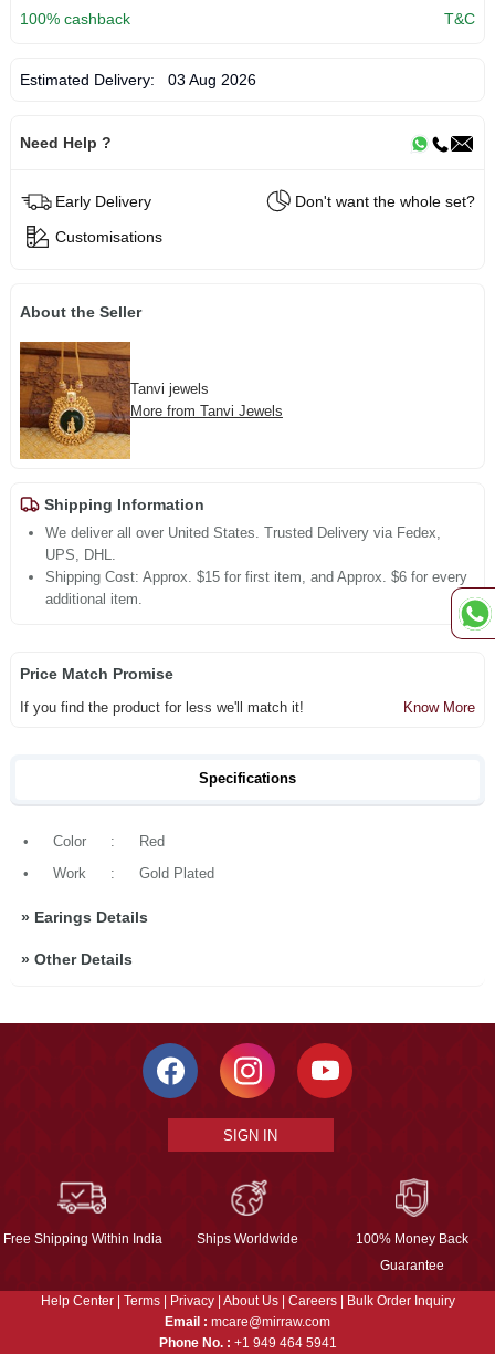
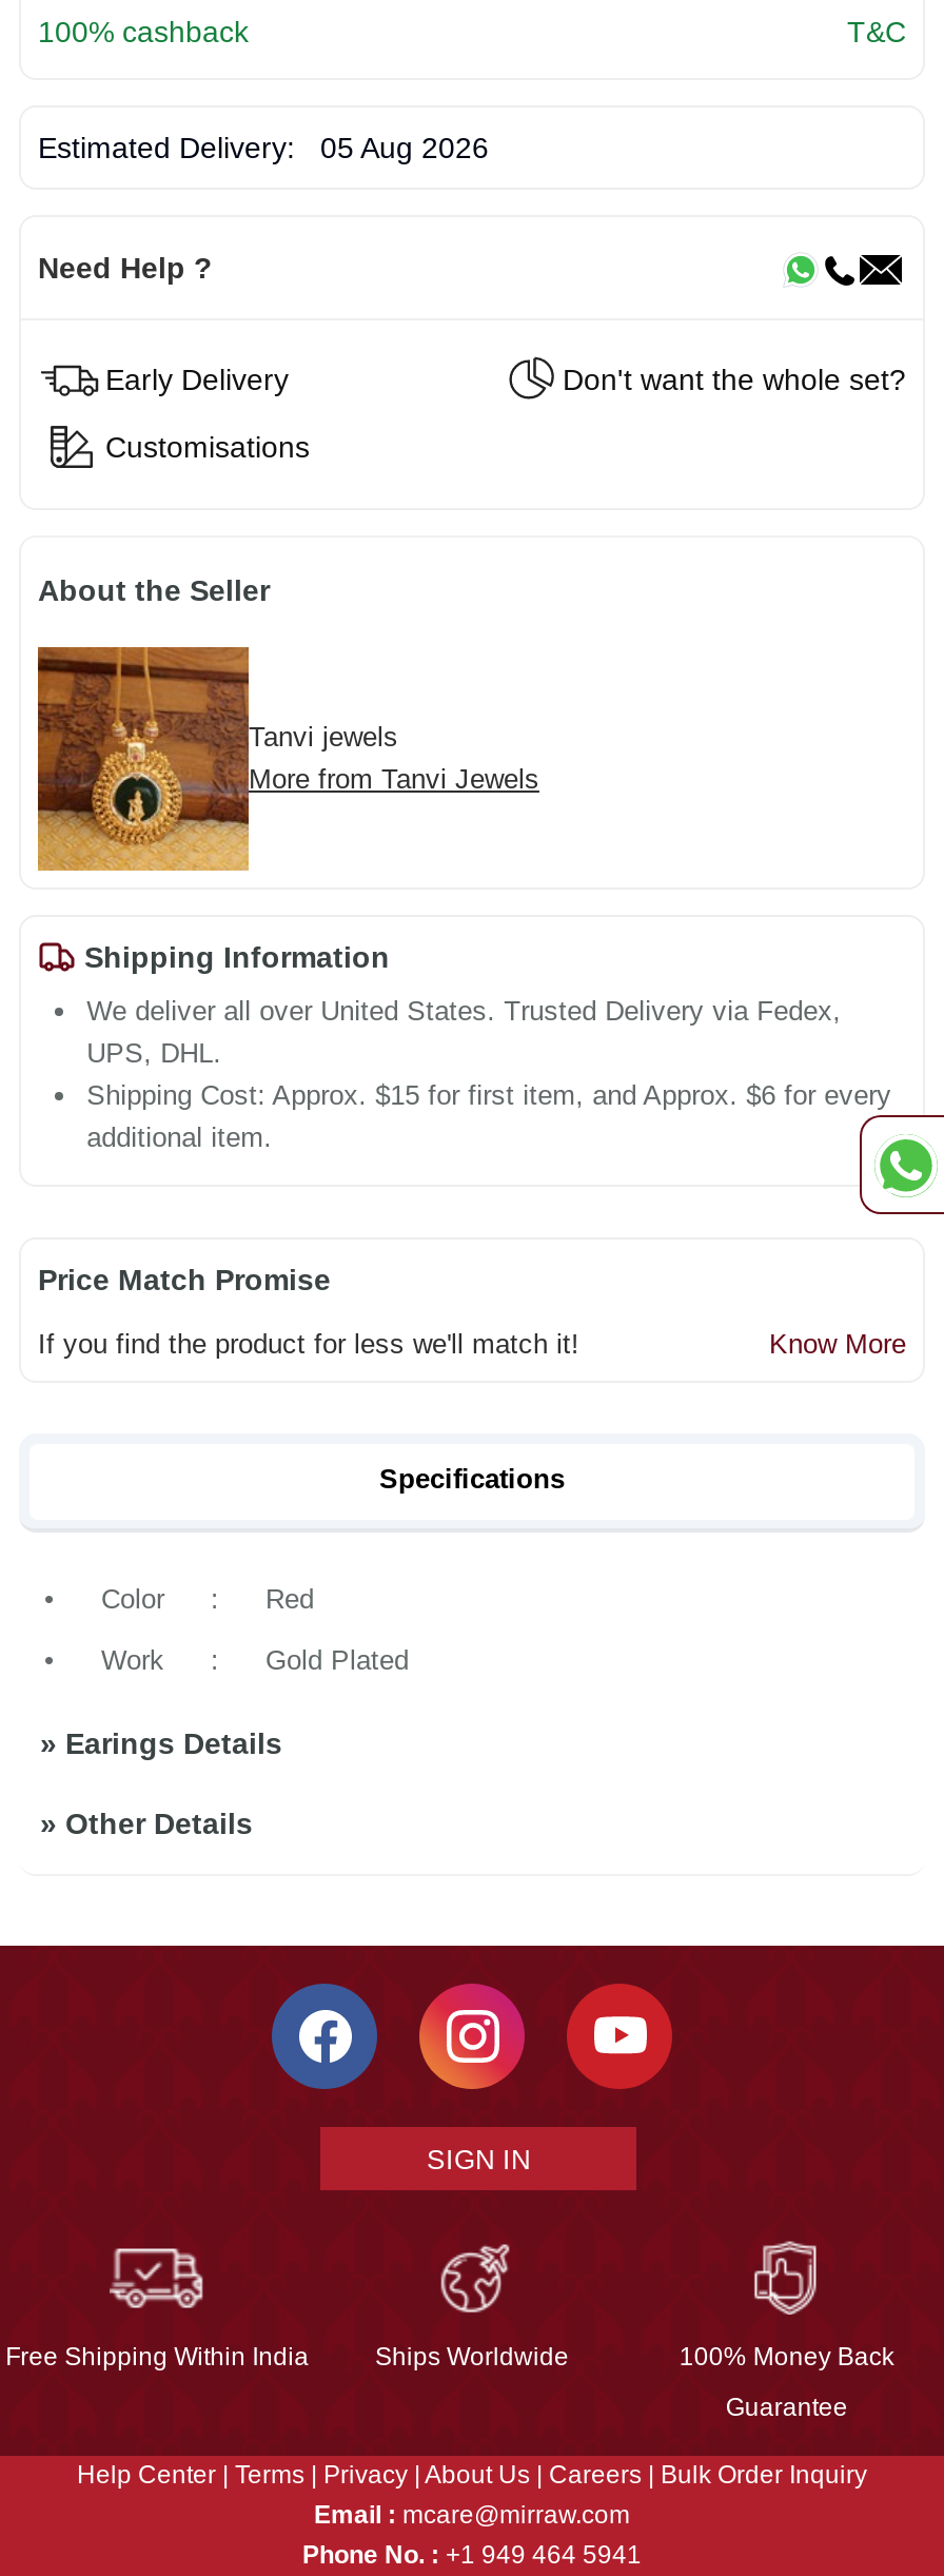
- Estimated Delivery: 03 Aug 2026
+ Estimated Delivery: 05 Aug 2026
